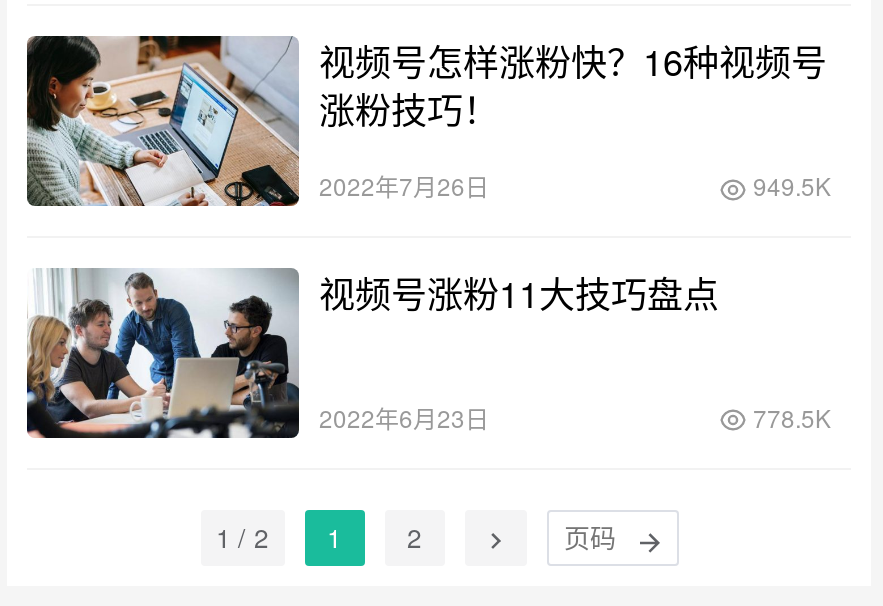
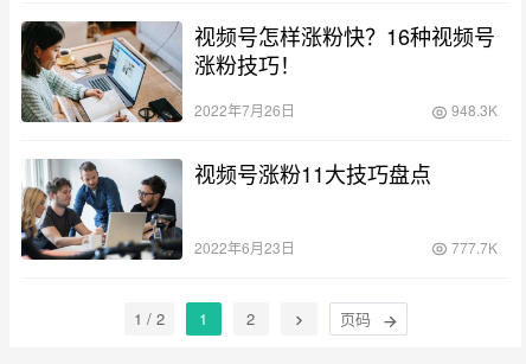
- 949.5K
+ 948.3K

- 778.5K
+ 777.7K
